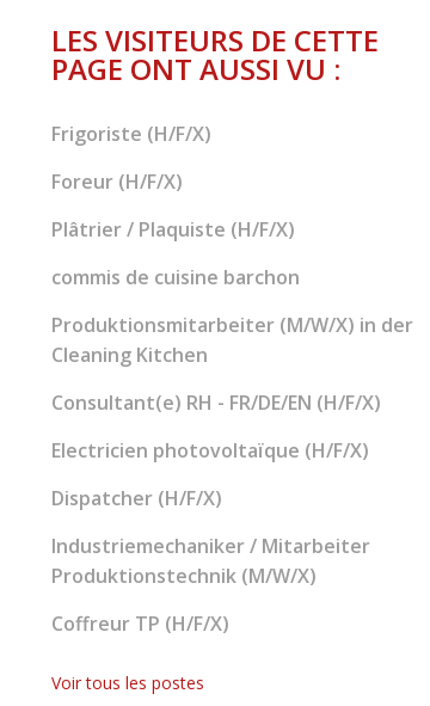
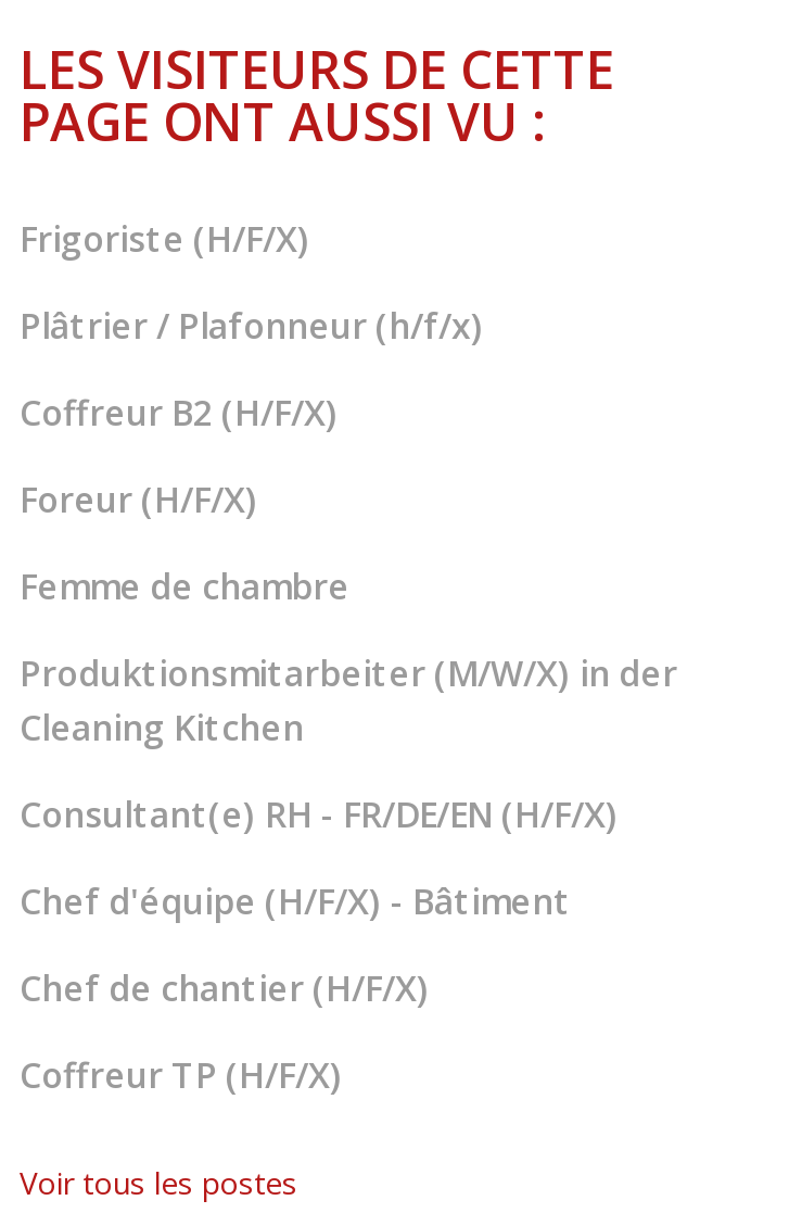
+ Plâtrier / Plafonneur (h/f/x)
+ Coffreur B2 (H/F/X)

moved down: Foreur (H/F/X)

- Plâtrier / Plaquiste (H/F/X)
- commis de cuisine barchon
+ Femme de chambre

moved down: Produktionsmitarbeiter (M/W/X) in der | Cleaning Kitchen | Consultant(e) RH - FR/DE/EN (H/F/X)

- Electricien photovoltaïque (H/F/X)
- Dispatcher (H/F/X)
- Industriemechaniker / Mitarbeiter
- Produktionstechnik (M/W/X)
+ Chef d'équipe (H/F/X) - Bâtiment
+ Chef de chantier (H/F/X)
